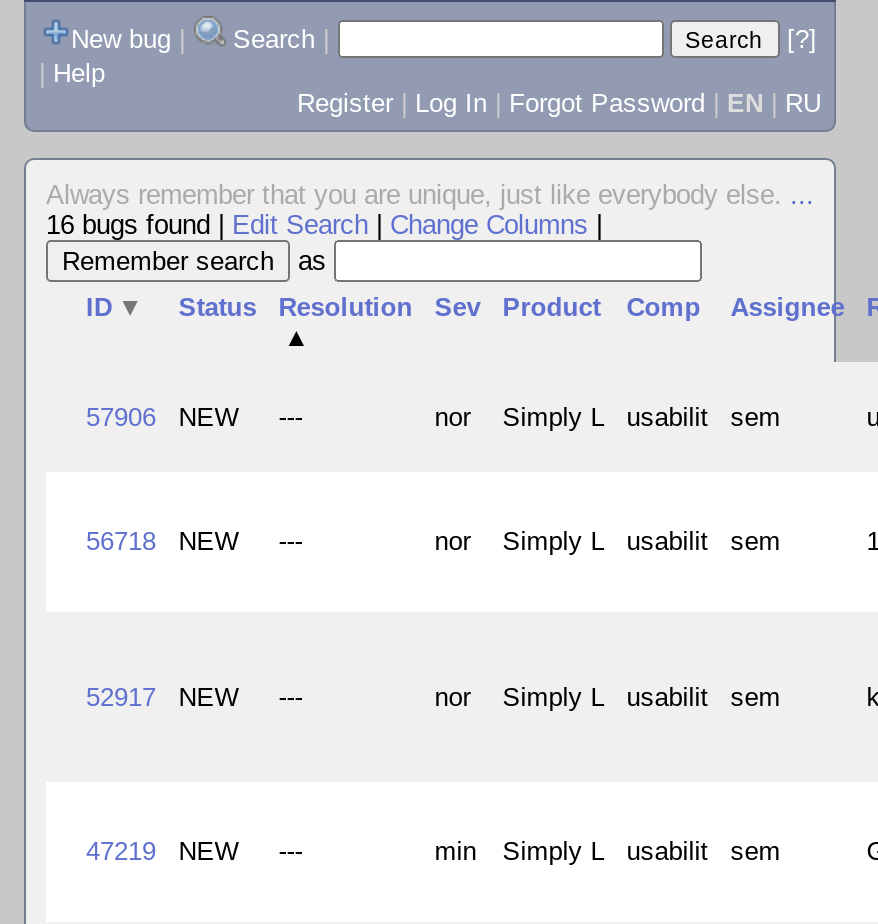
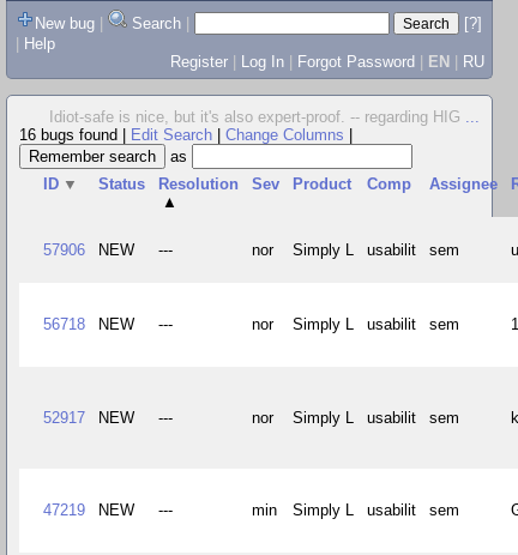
- Always remember that you are unique, just like everybody else....
+ Idiot-safe is nice, but it's also expert-proof. -- regarding HIG...
